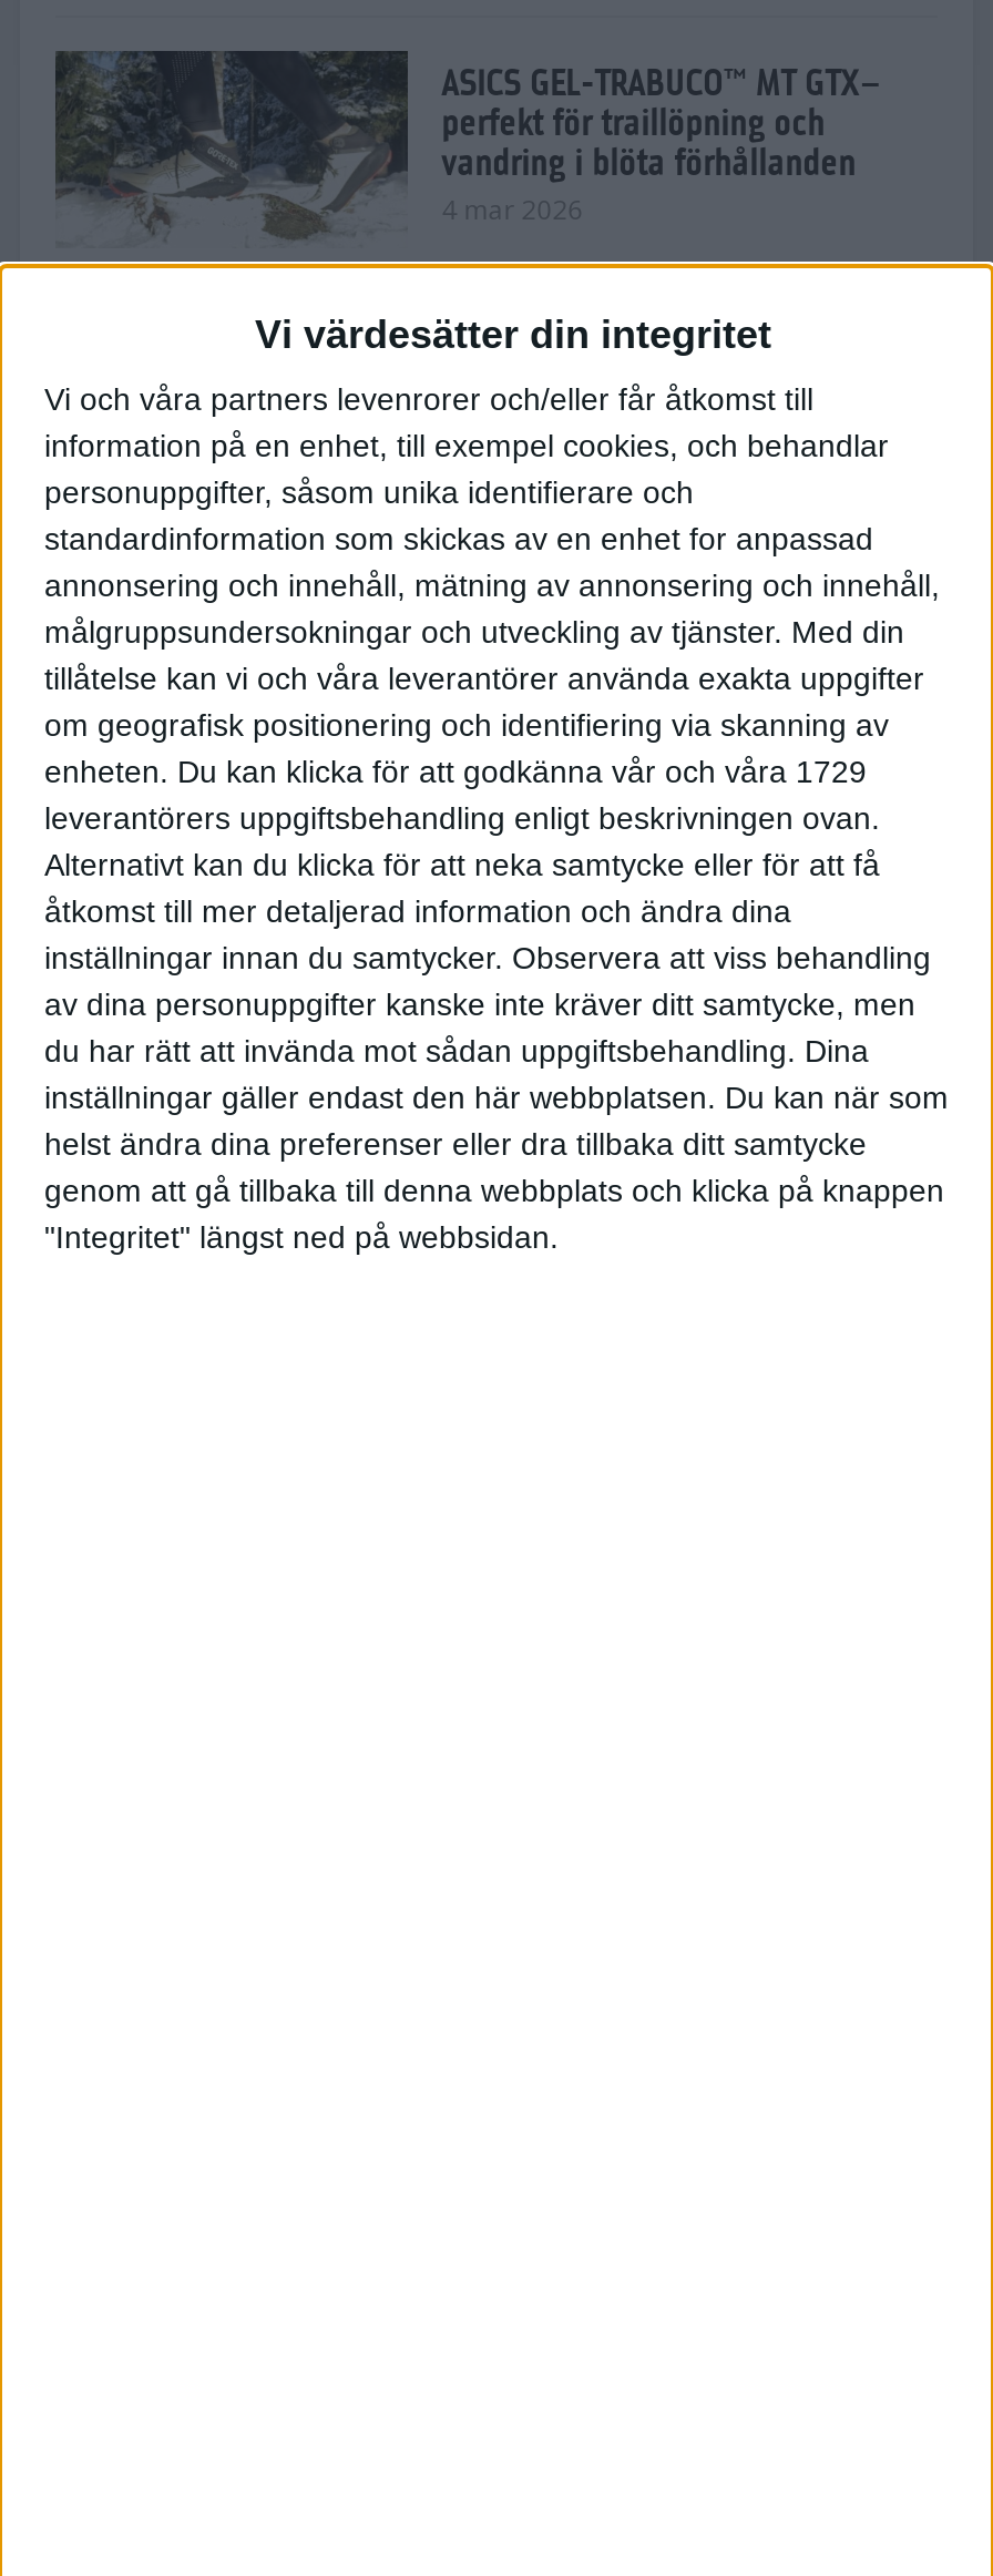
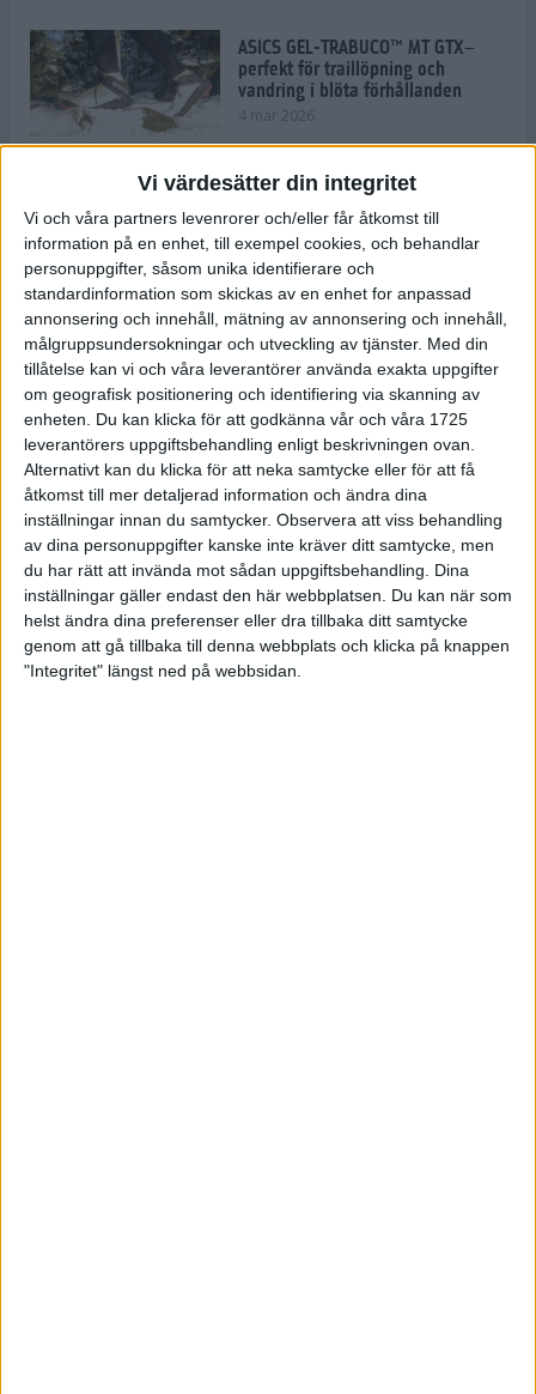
- enheten. Du kan klicka för att godkänna vår och våra 1729
+ enheten. Du kan klicka för att godkänna vår och våra 1725
